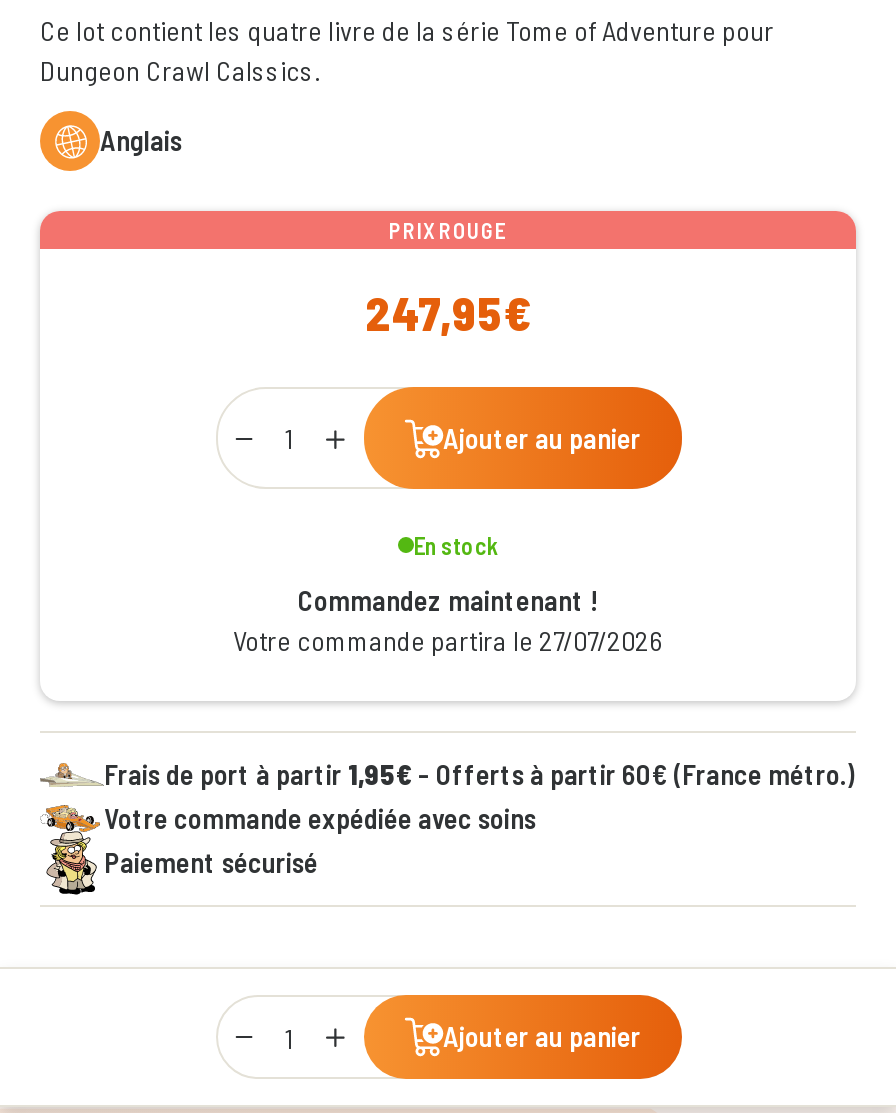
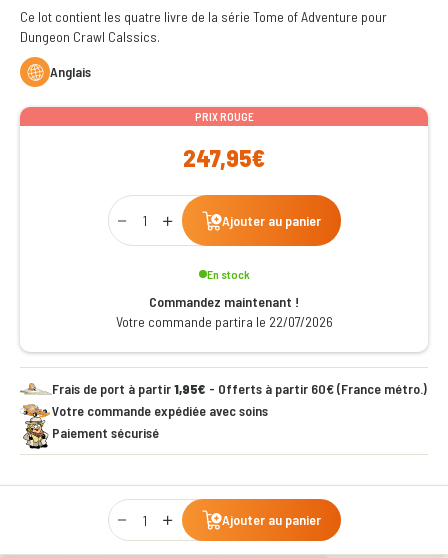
- Votre commande partira le 27/07/2026
+ Votre commande partira le 22/07/2026
